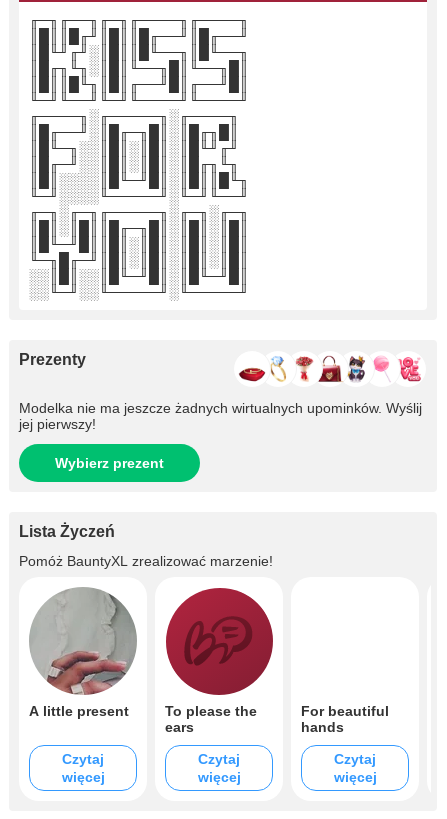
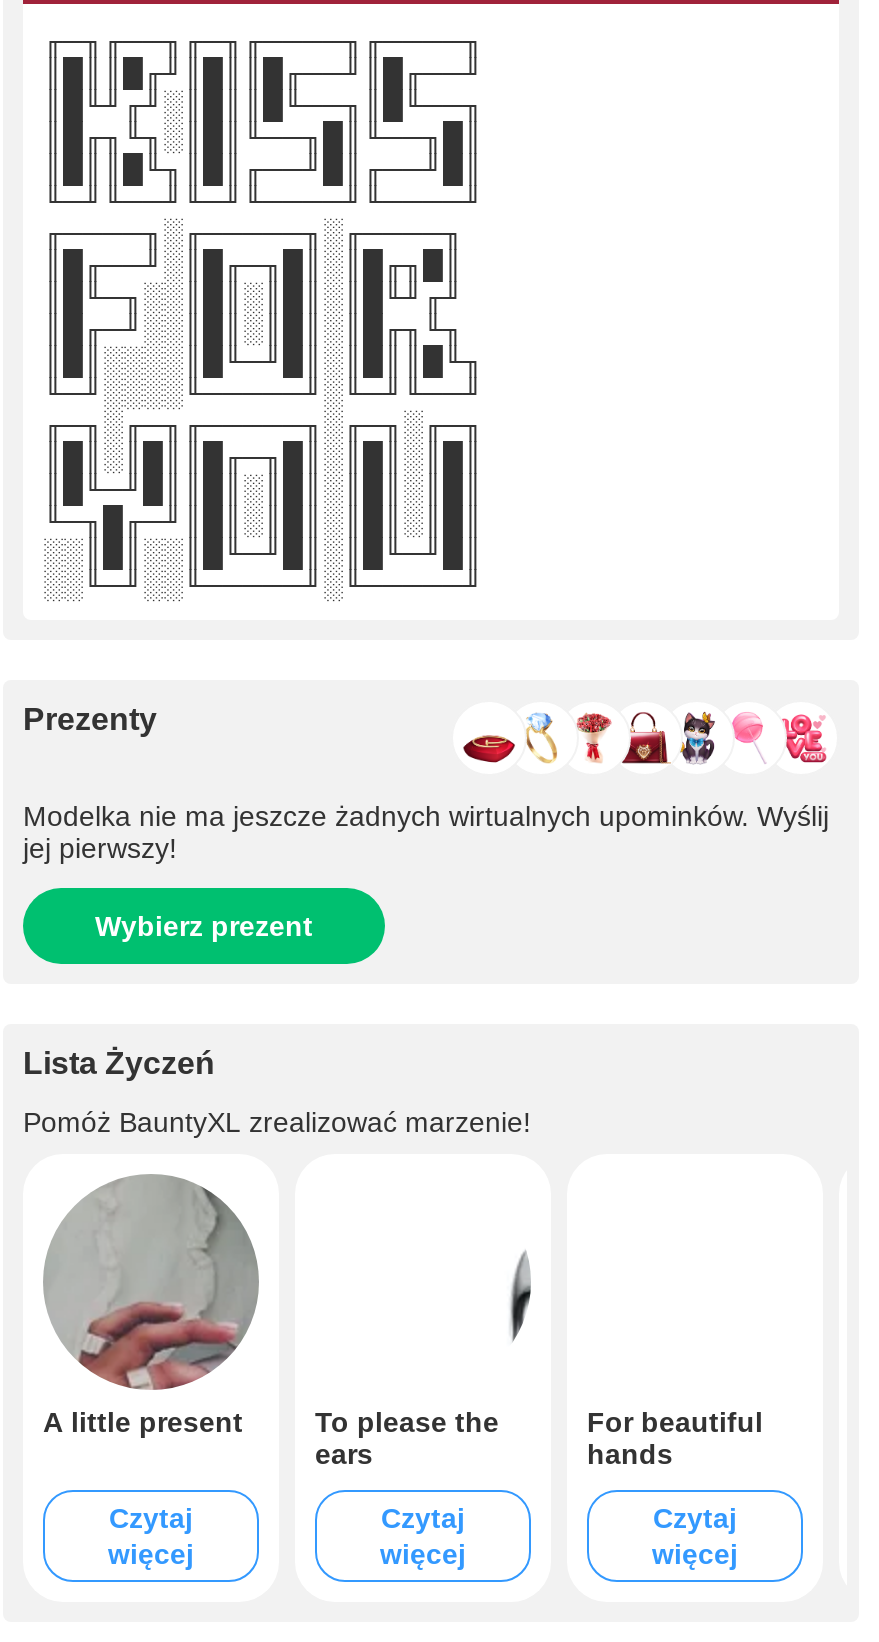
- [image]
